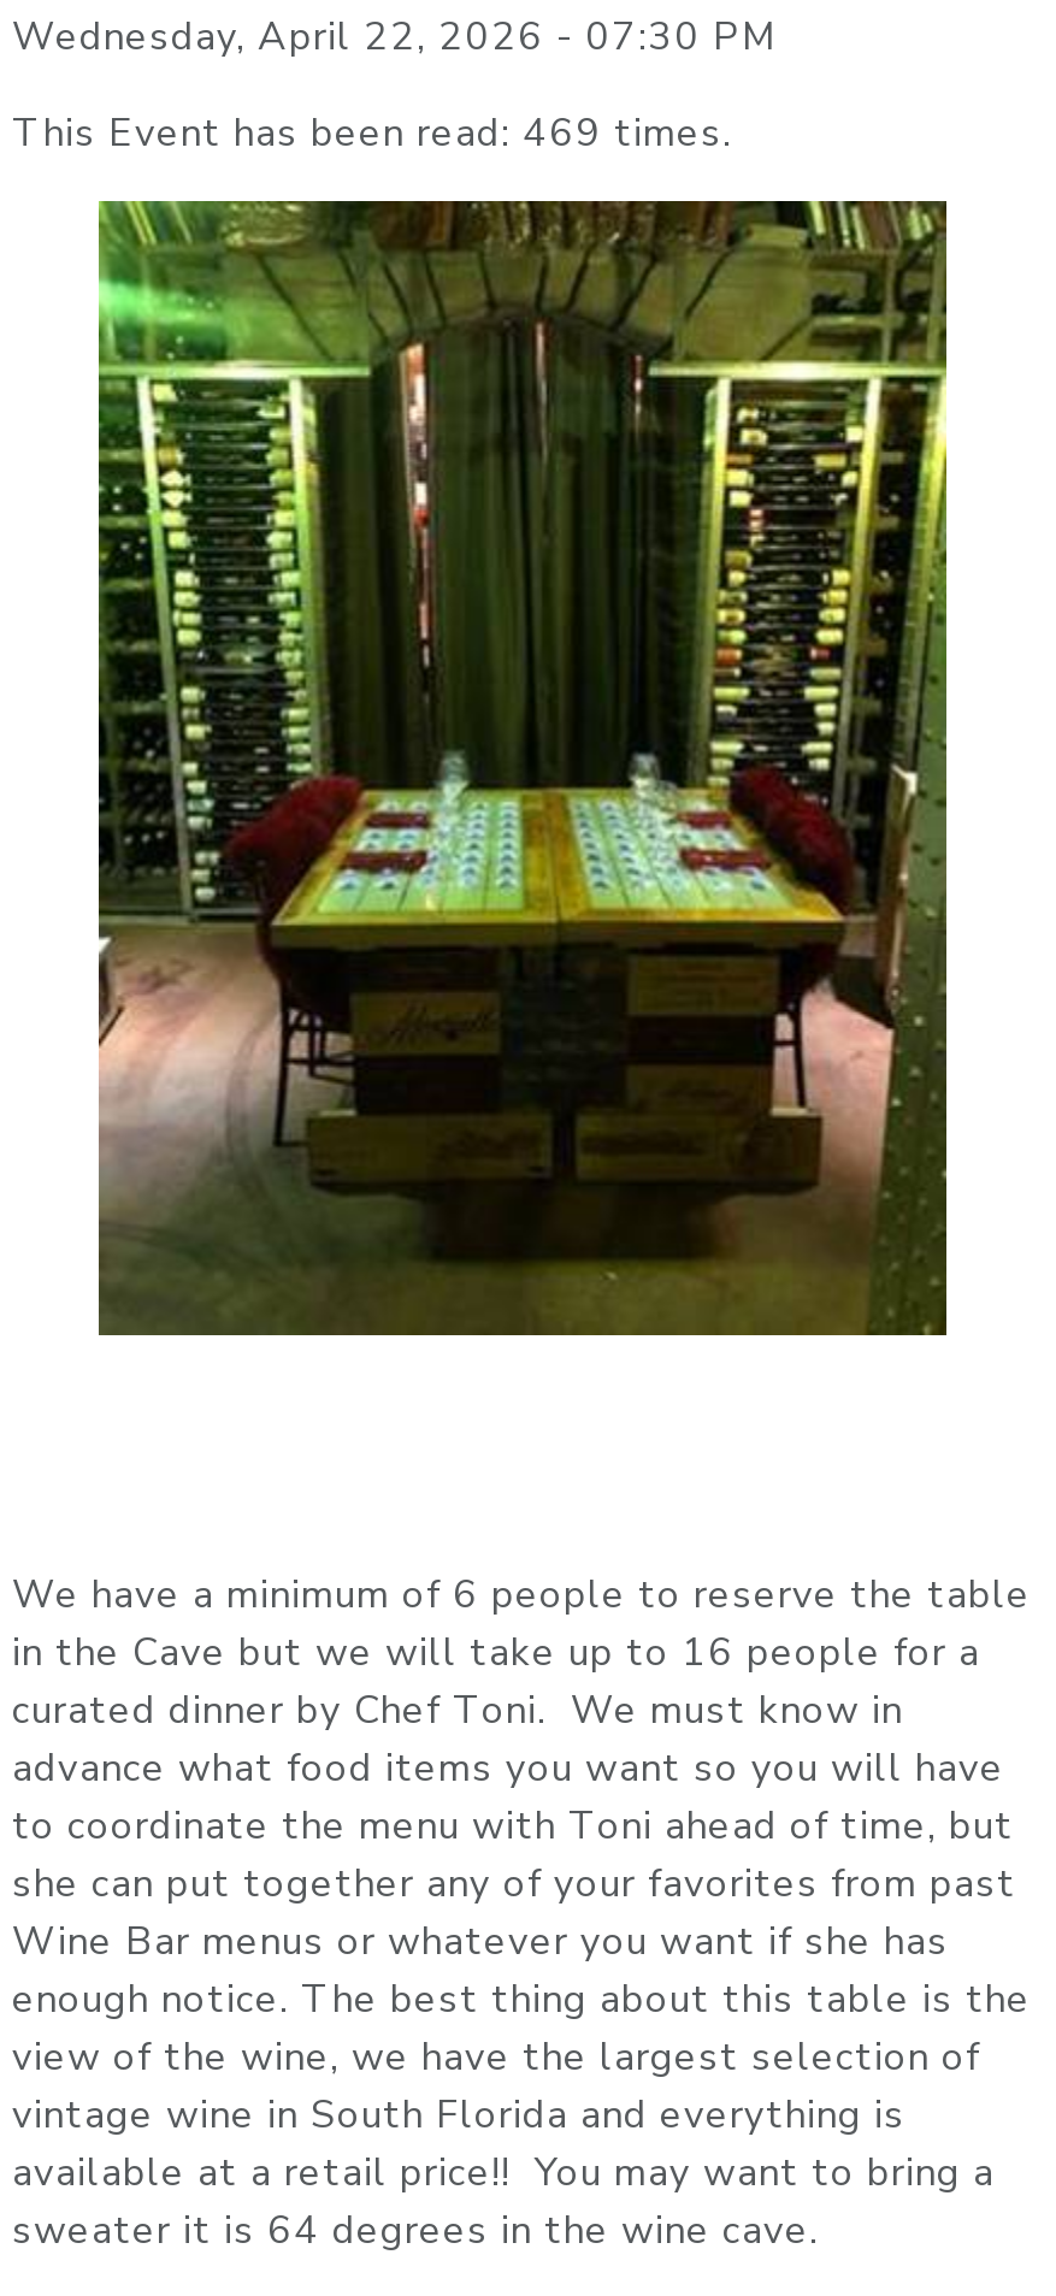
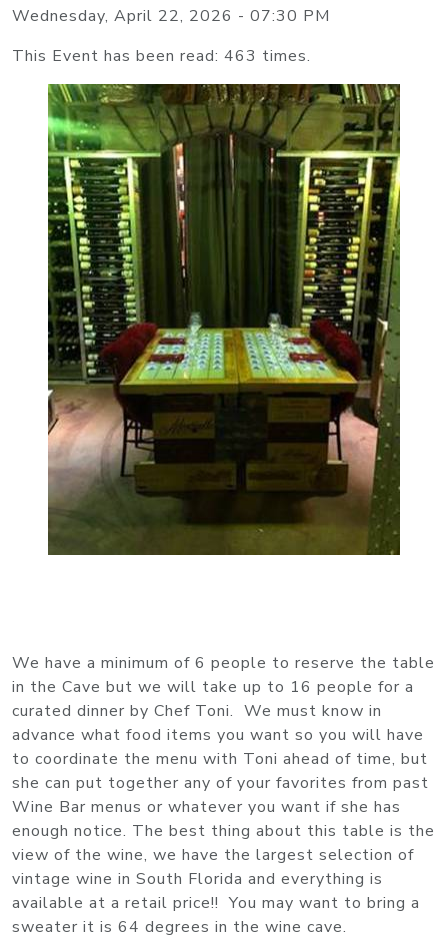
- This Event has been read: 469 times.
+ This Event has been read: 463 times.
